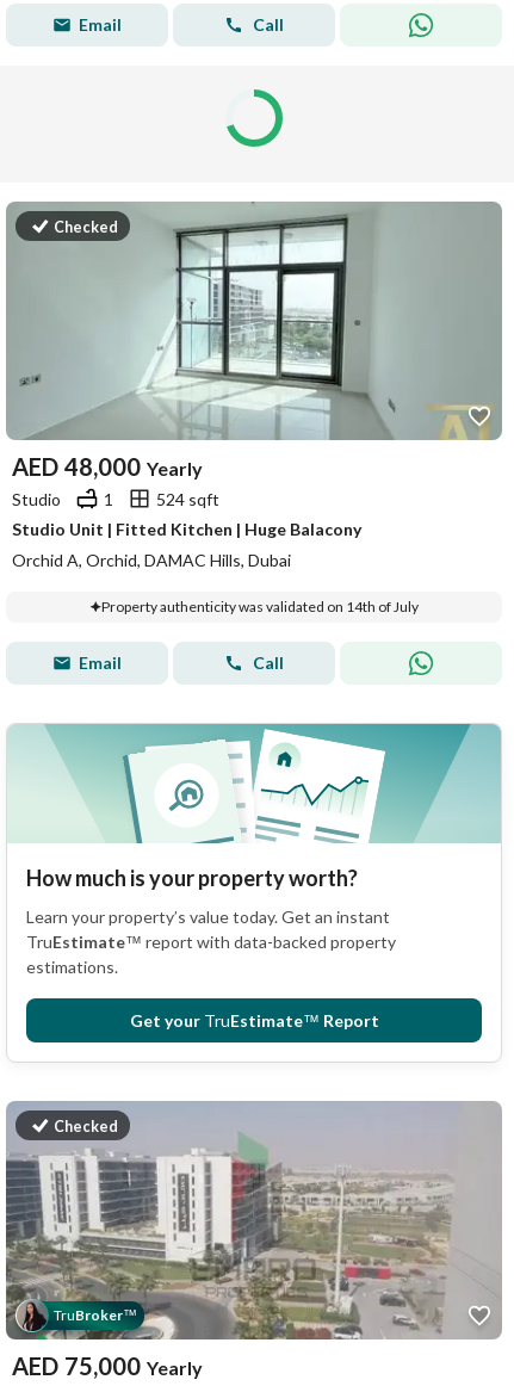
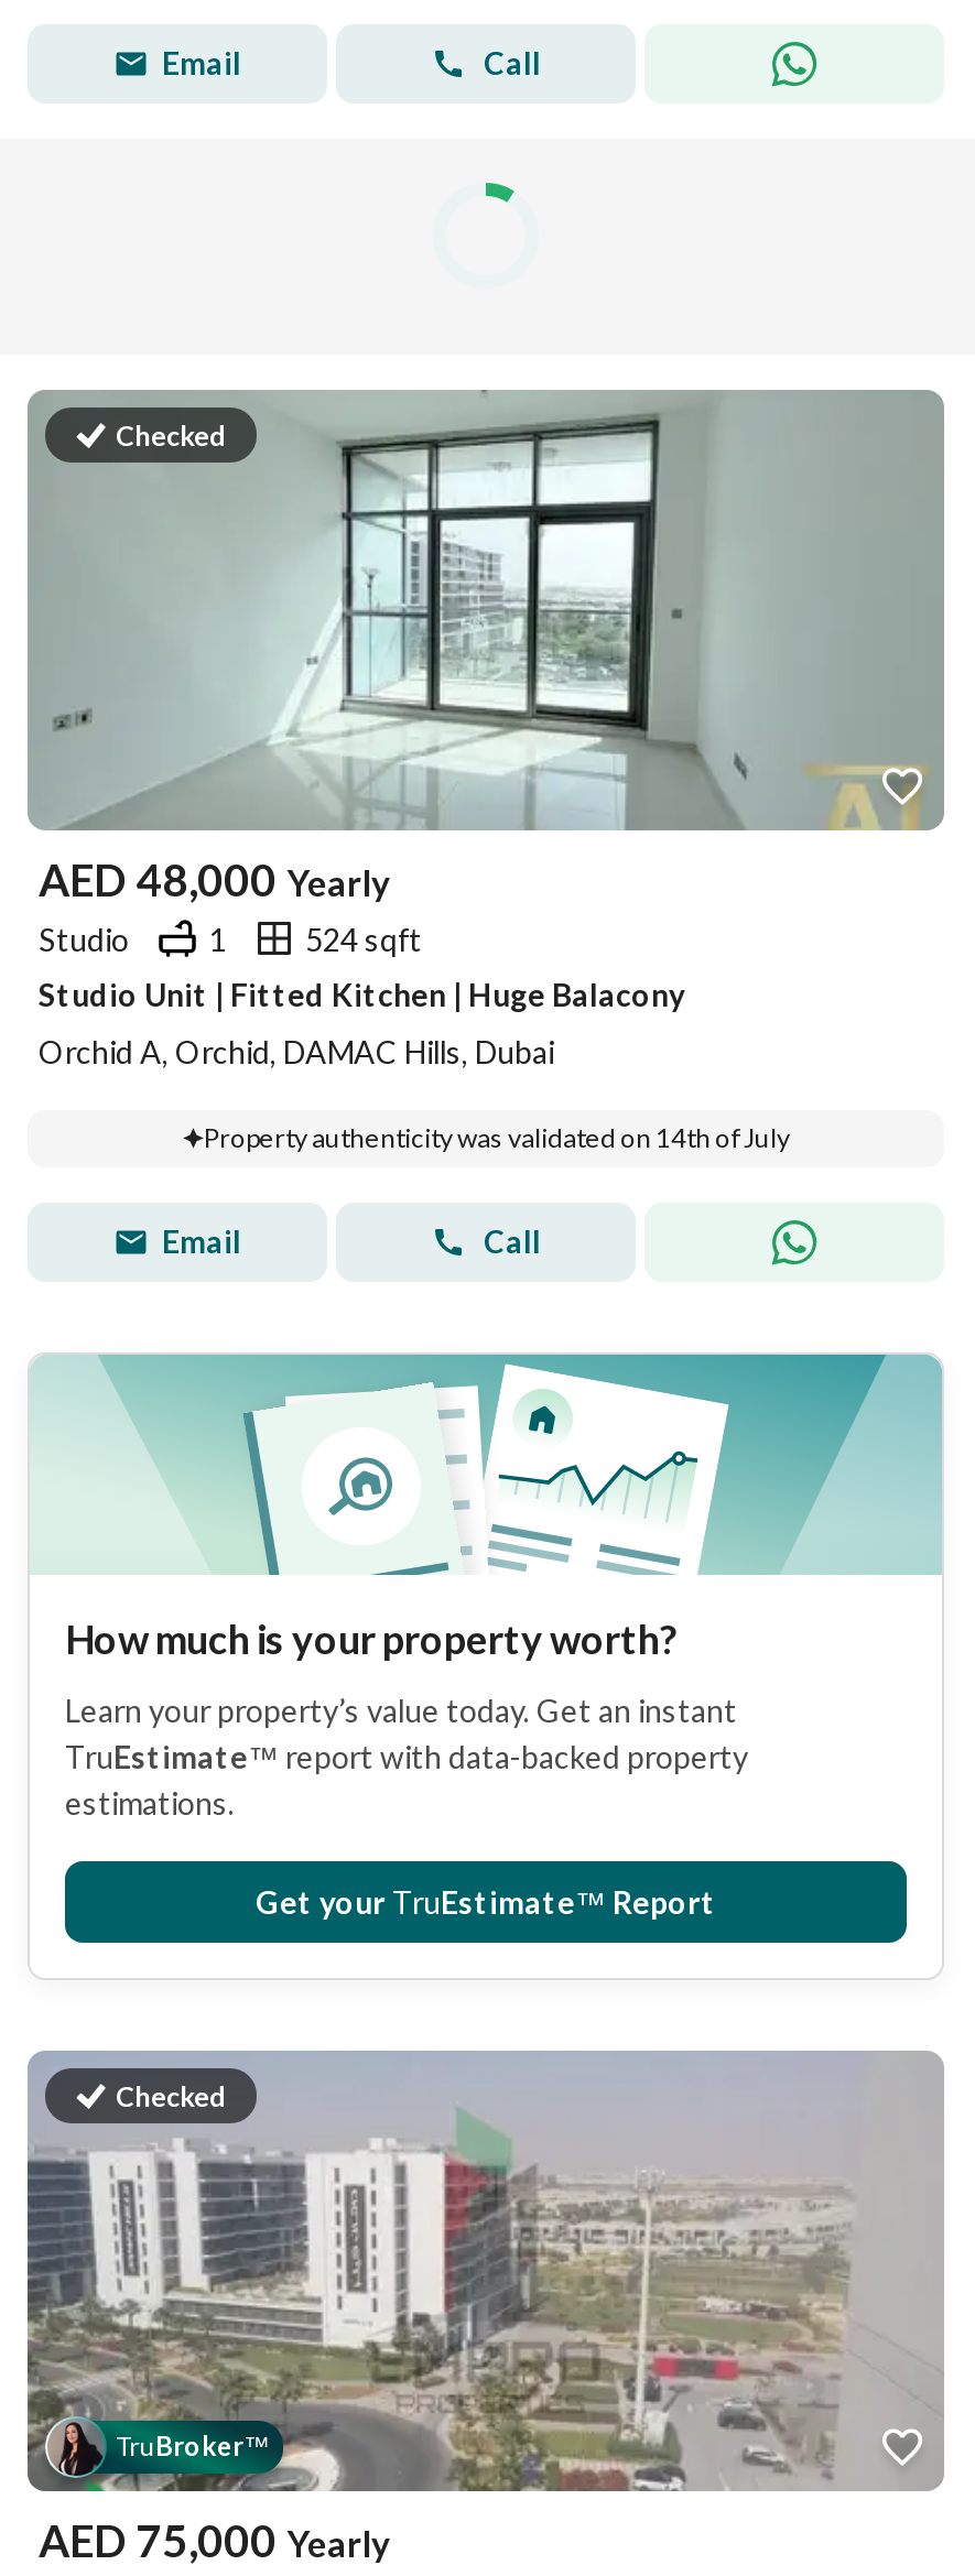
- [image]
